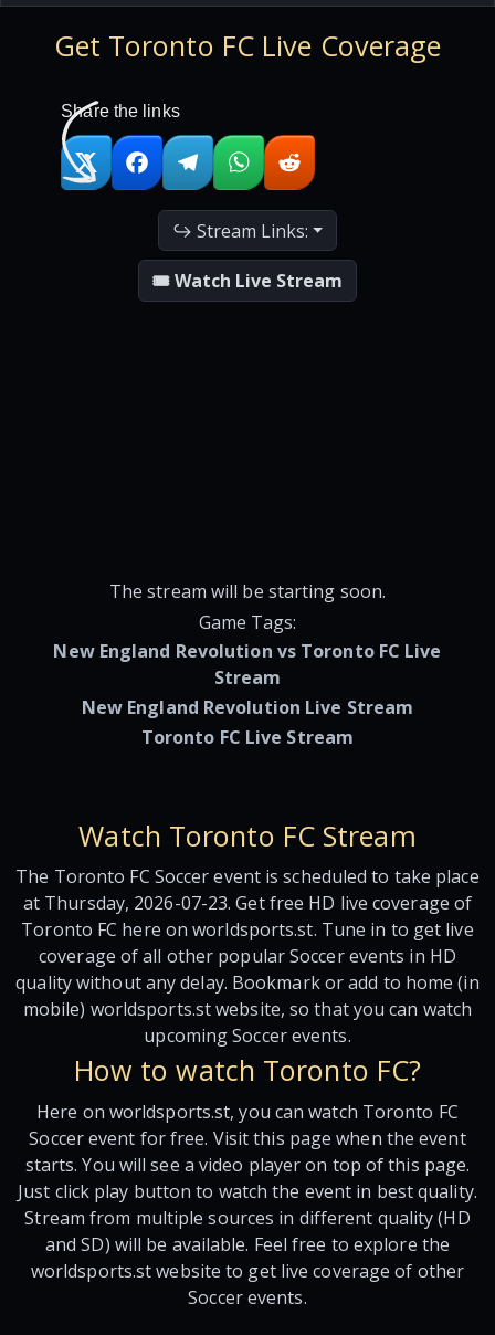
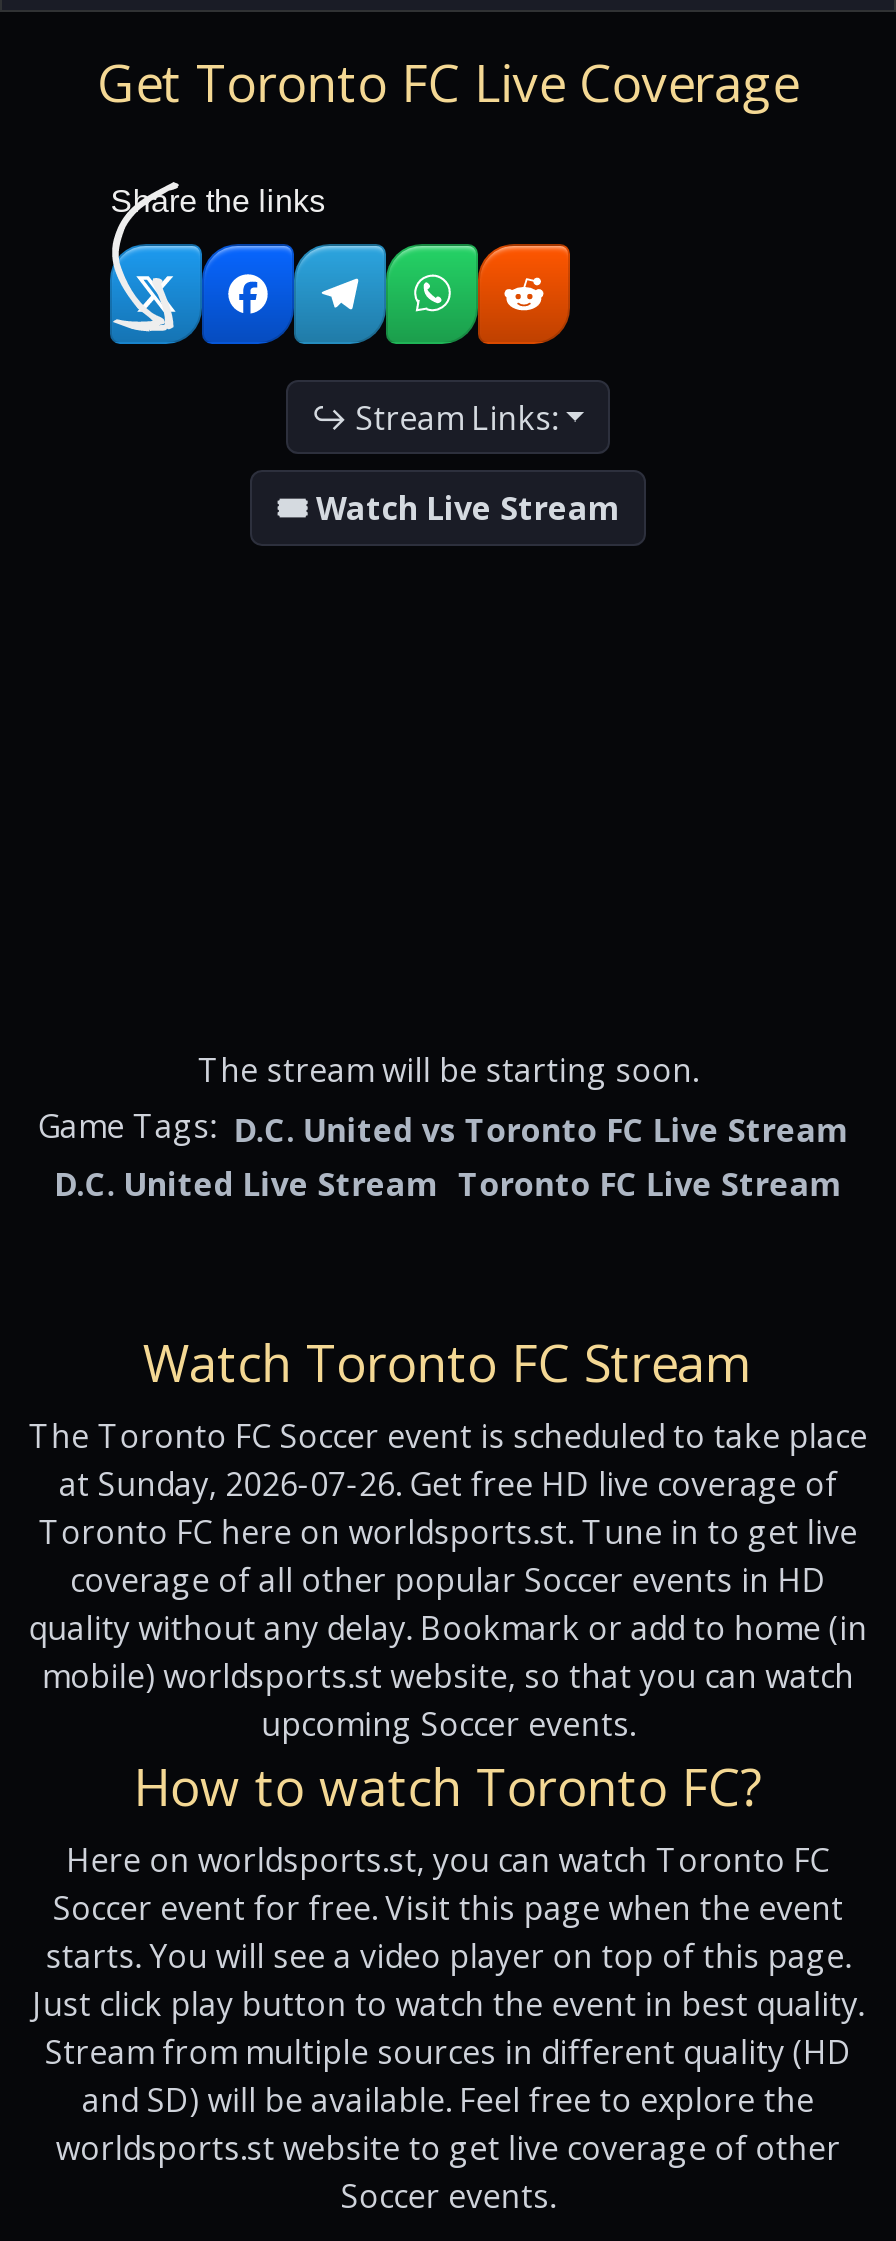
- Game Tags:
- New England Revolution vs Toronto FC Live
- Stream
- New England Revolution Live Stream
- Toronto FC Live Stream
+ Game Tags: D.C. United vs Toronto FC Live Stream
+ D.C. United Live Stream Toronto FC Live Stream

- at Thursday, 2026-07-23. Get free HD live coverage of
+ at Sunday, 2026-07-26. Get free HD live coverage of
